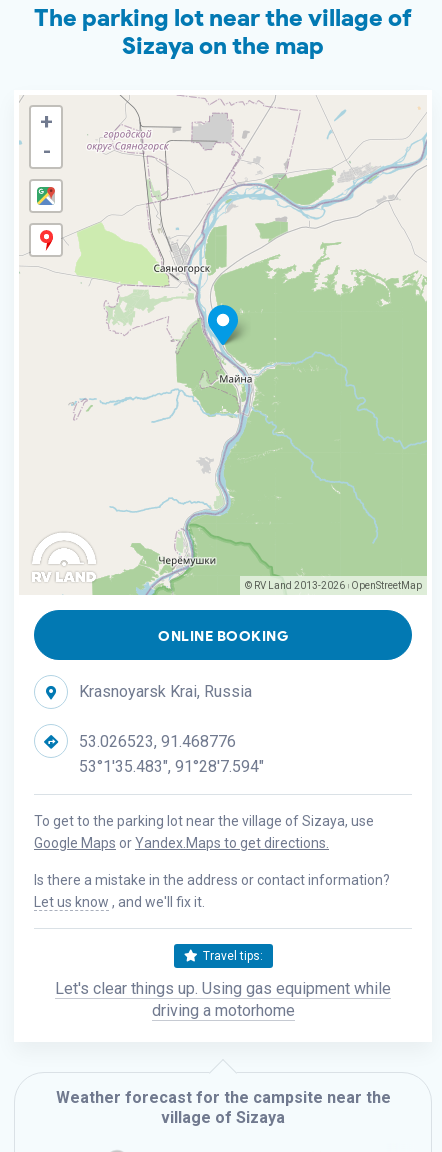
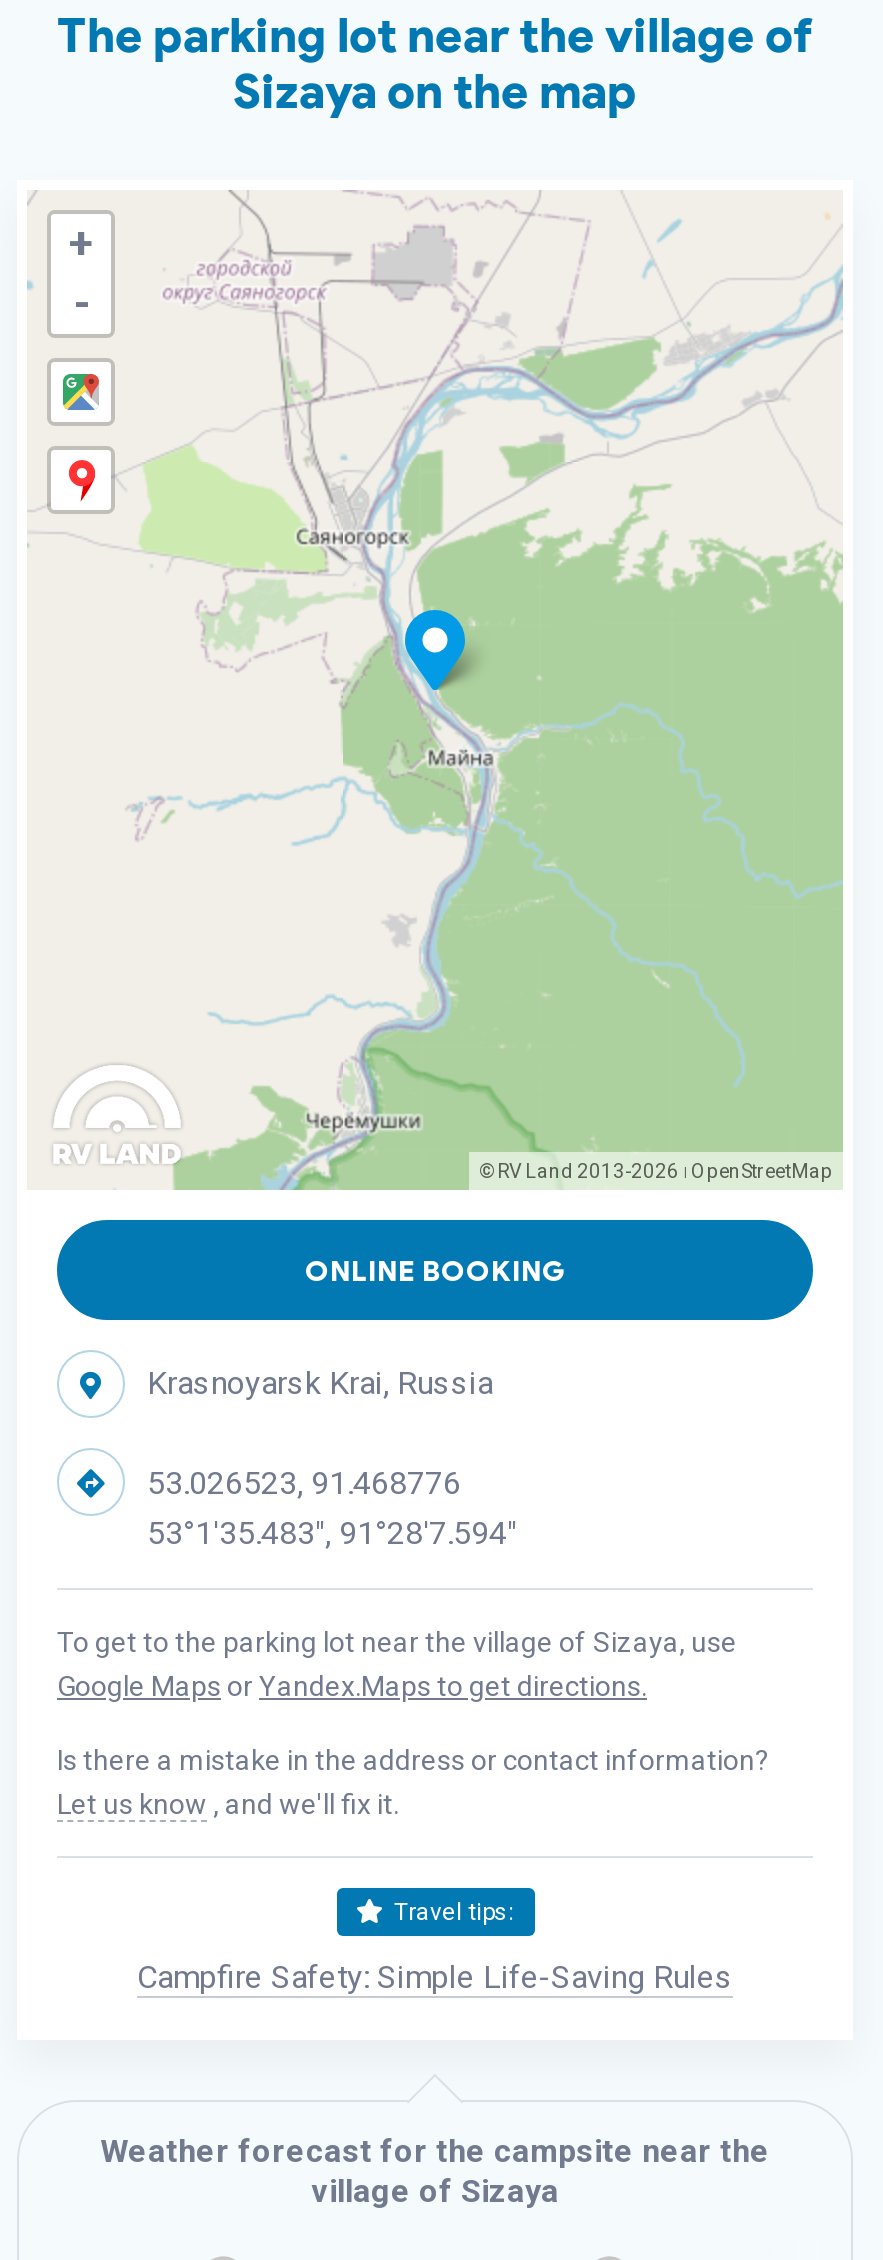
- Let's clear things up. Using gas equipment while
- driving a motorhome
+ Campfire Safety: Simple Life-Saving Rules
